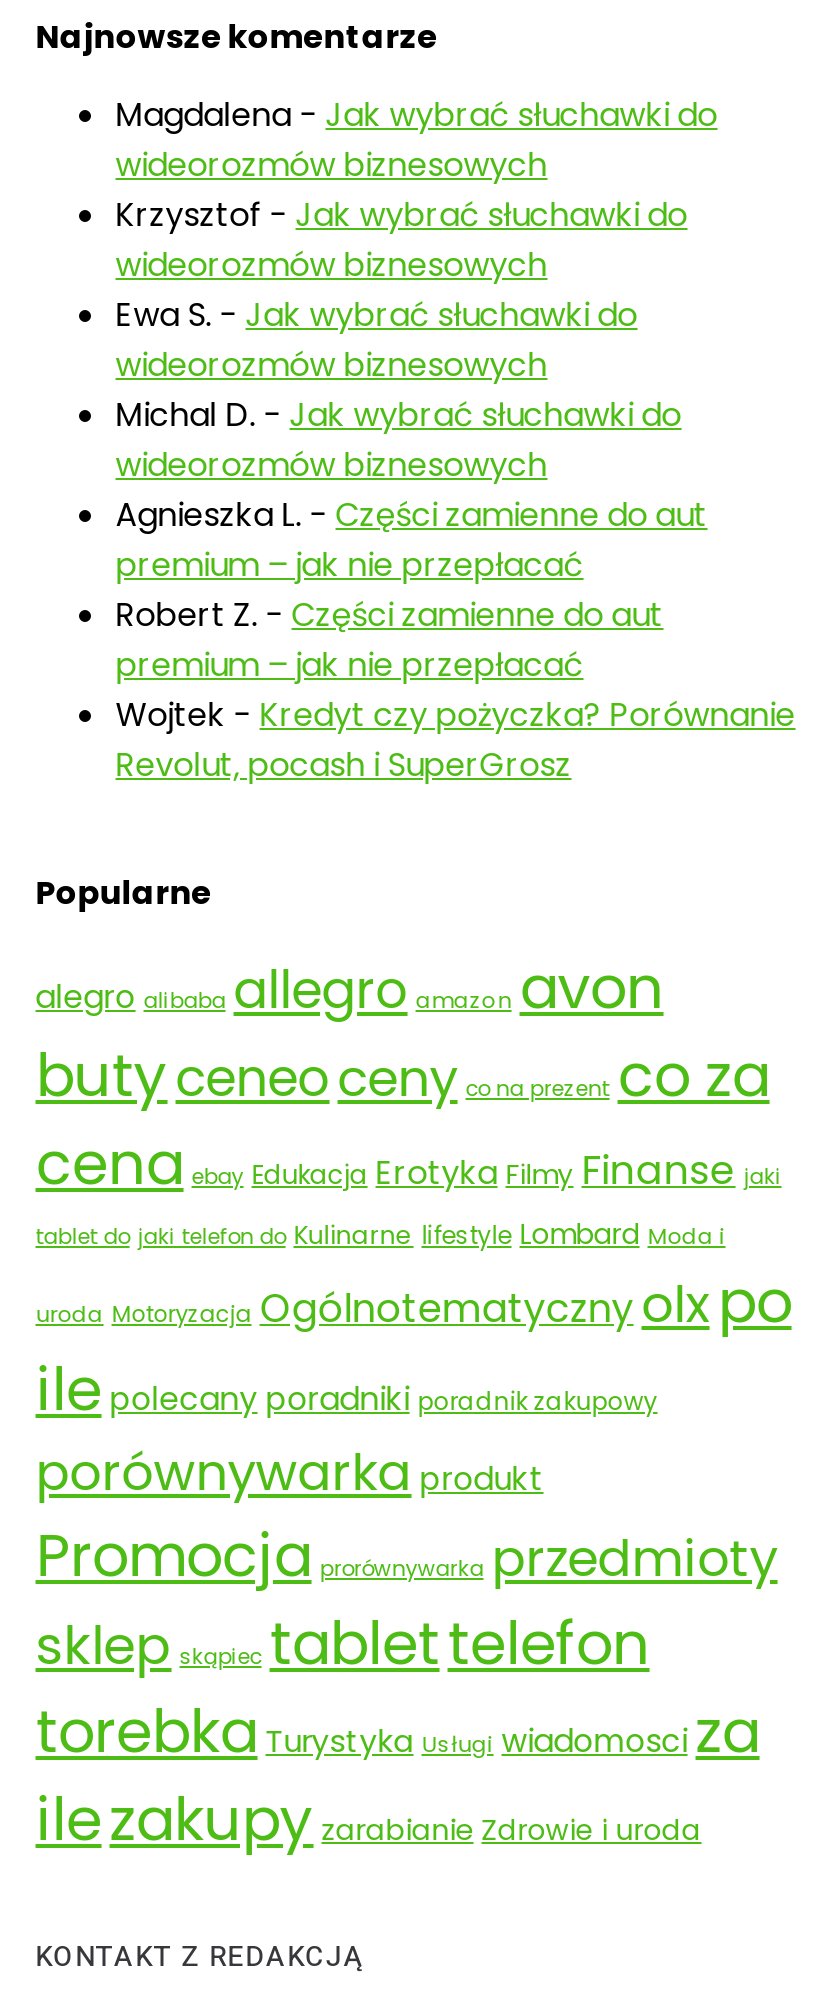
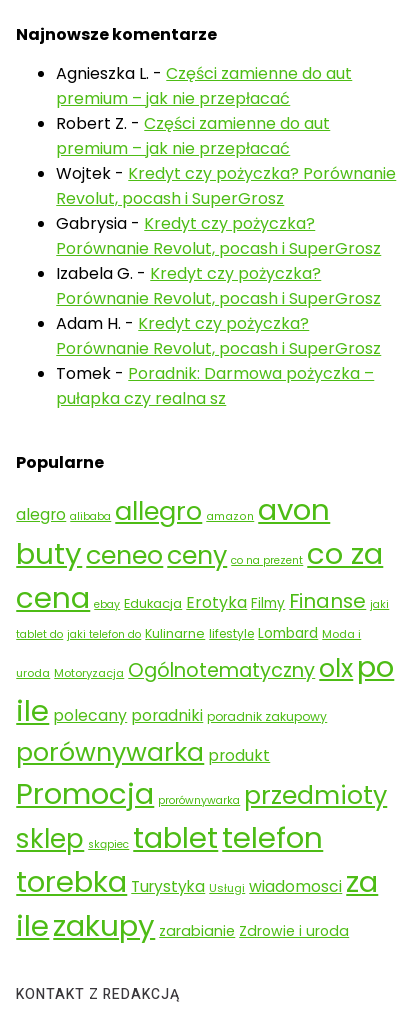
- Magdalena - Jak wybrać słuchawki do
- wideorozmów biznesowych
- Krzysztof - Jak wybrać słuchawki do
- wideorozmów biznesowych
- Ewa S. - Jak wybrać słuchawki do
- wideorozmów biznesowych
- Michal D. - Jak wybrać słuchawki do
- wideorozmów biznesowych

moved up: Agnieszka L. - Części zamienne do aut | premium – jak nie przepłacać | Robert Z. - Części zamienne do aut | premium – jak nie przepłacać | Wojtek - Kredyt czy pożyczka? Porównanie | Revolut, pocash i SuperGrosz

+ Gabrysia - Kredyt czy pożyczka?
+ Porównanie Revolut, pocash i SuperGrosz
+ Izabela G. - Kredyt czy pożyczka?
+ Porównanie Revolut, pocash i SuperGrosz
+ Adam H. - Kredyt czy pożyczka?
+ Porównanie Revolut, pocash i SuperGrosz
+ Tomek - Poradnik: Darmowa pożyczka –
+ pułapka czy realna sz
